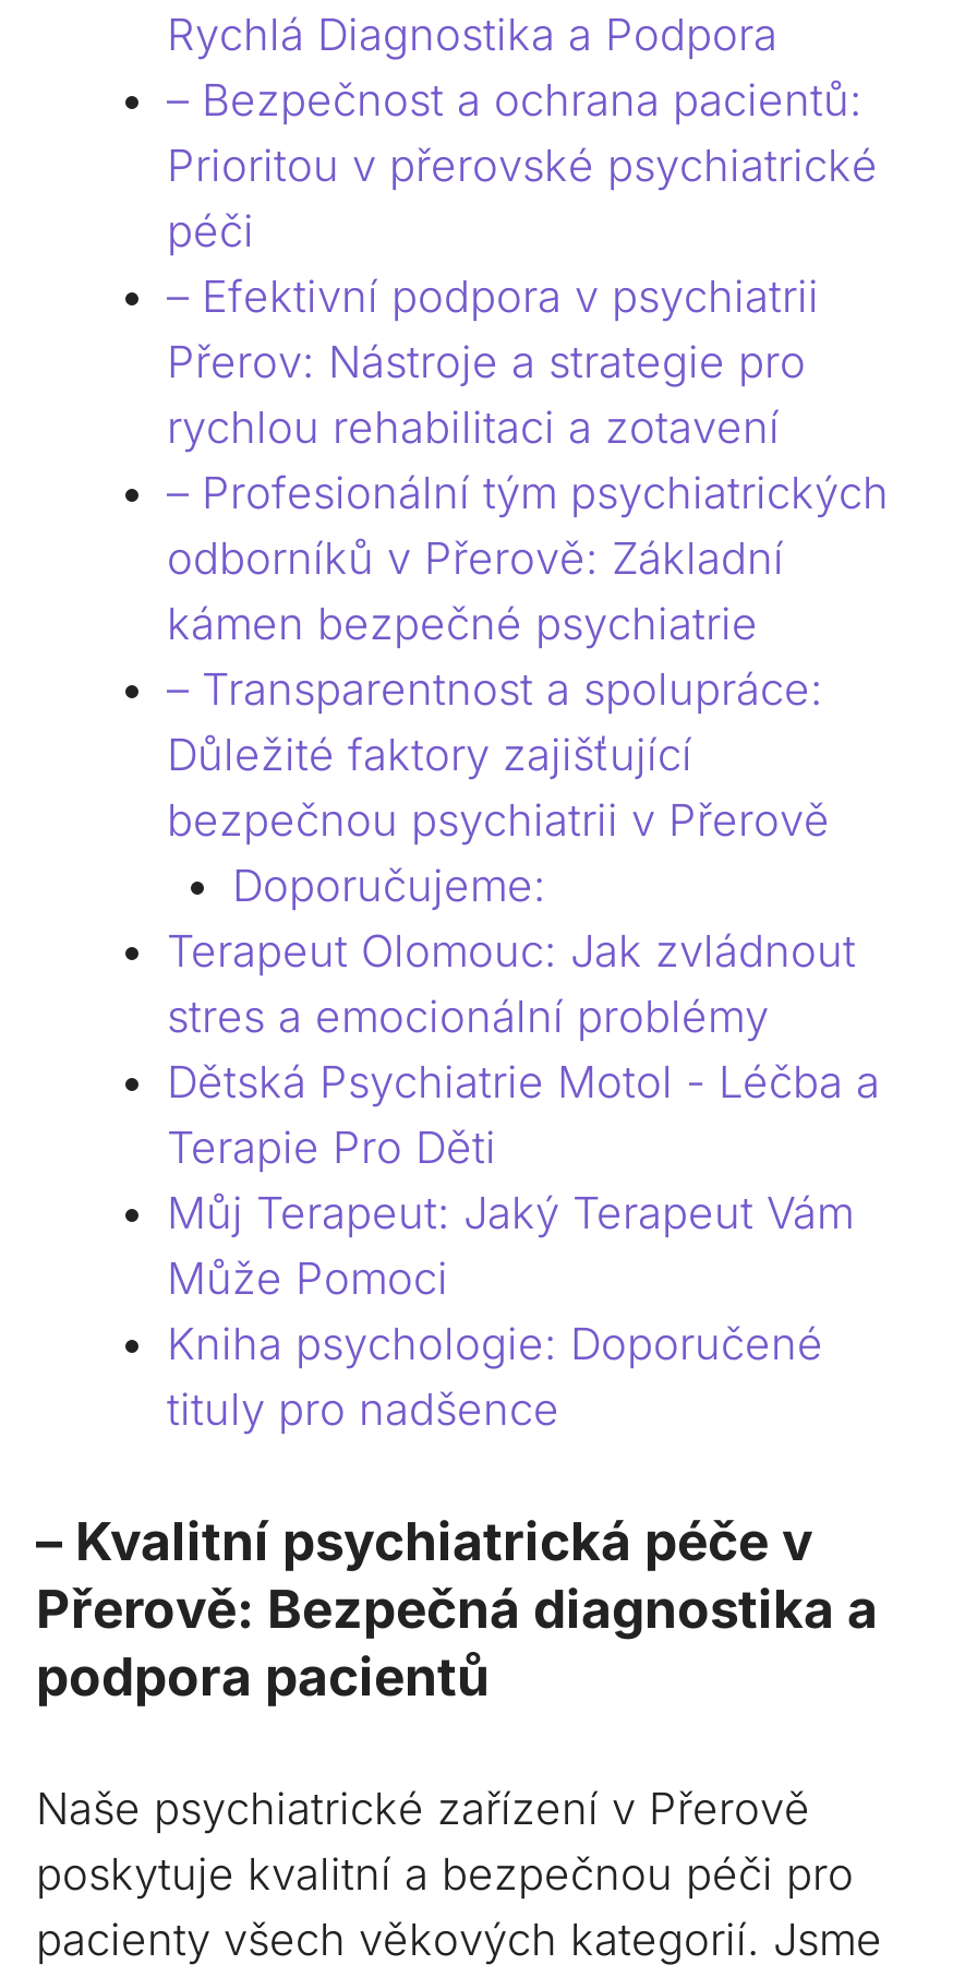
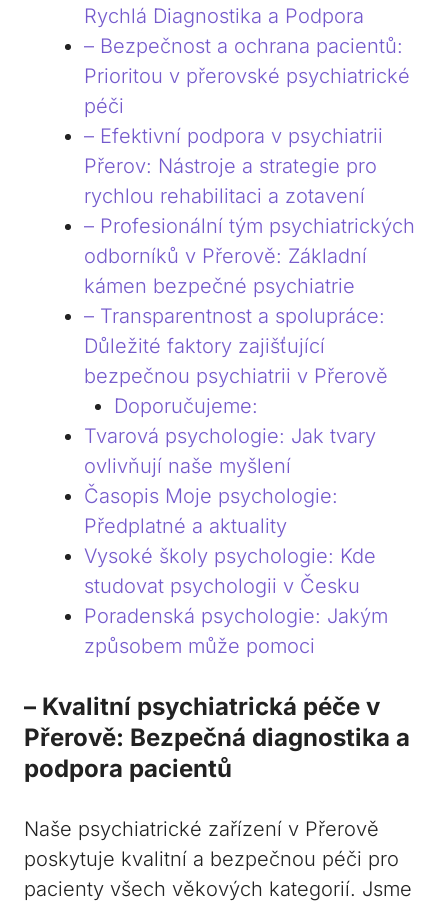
- Terapeut Olomouc: Jak zvládnout
- stres a emocionální problémy
- Dětská Psychiatrie Motol - Léčba a
- Terapie Pro Děti
- Můj Terapeut: Jaký Terapeut Vám
- Může Pomoci
- Kniha psychologie: Doporučené
- tituly pro nadšence
+ Tvarová psychologie: Jak tvary
+ ovlivňují naše myšlení
+ Časopis Moje psychologie:
+ Předplatné a aktuality
+ Vysoké školy psychologie: Kde
+ studovat psychologii v Česku
+ Poradenská psychologie: Jakým
+ způsobem může pomoci
